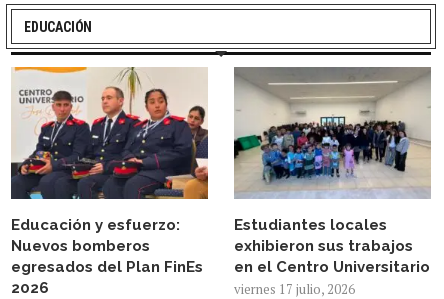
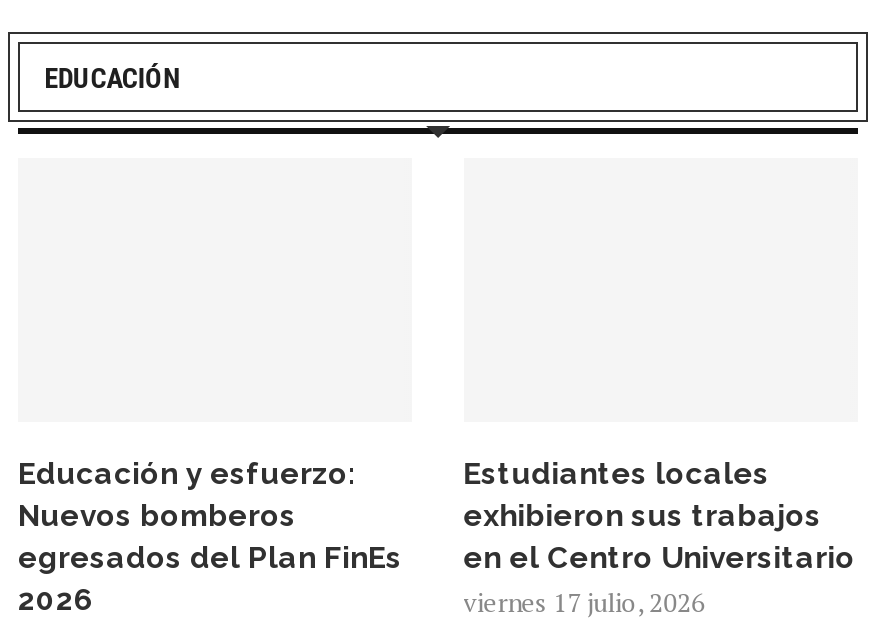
- [image]

- [image]
